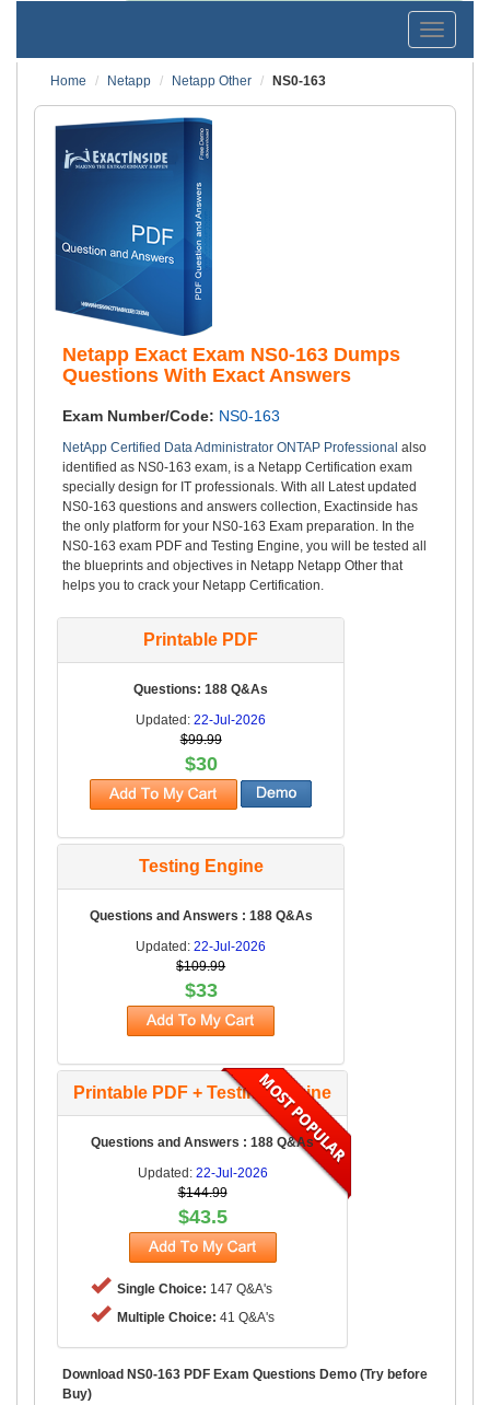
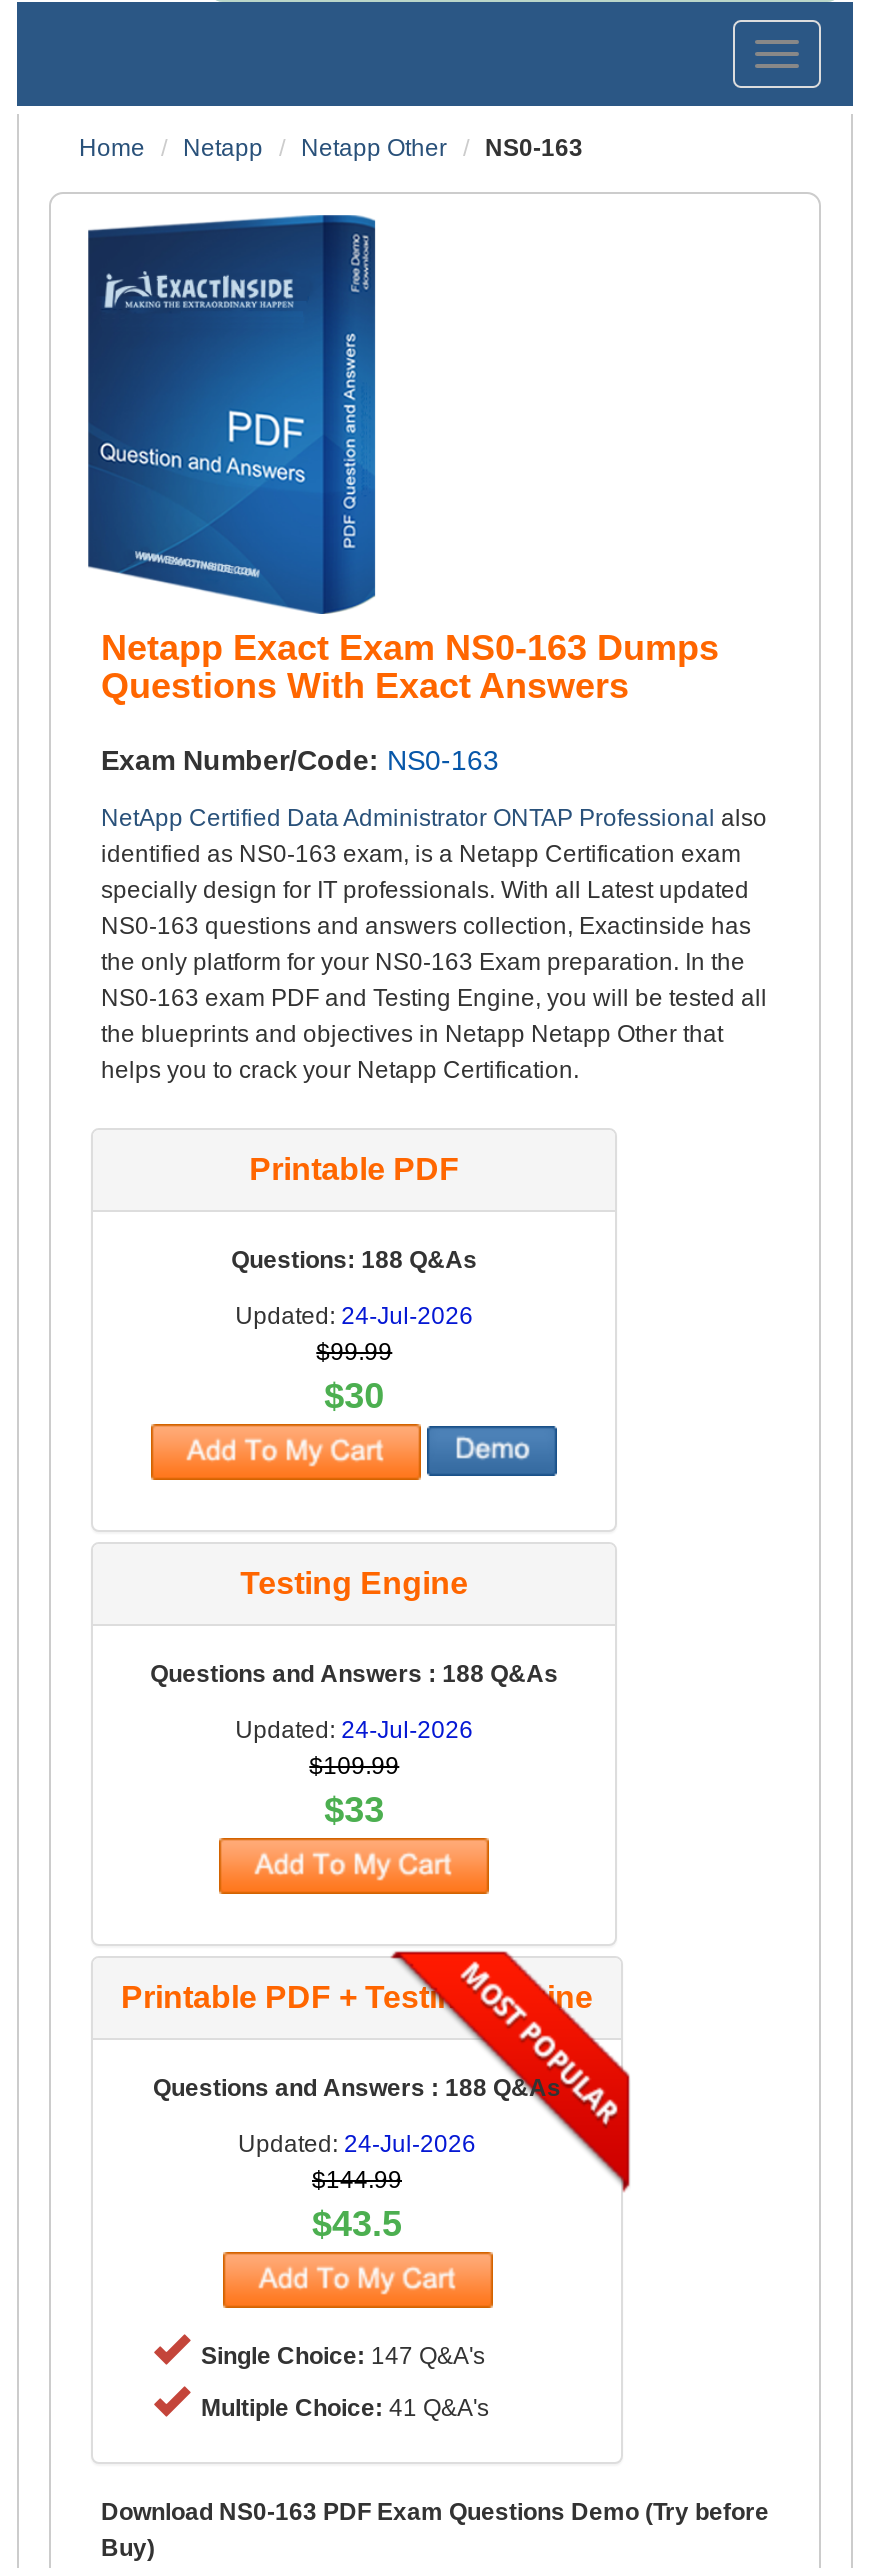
- Updated: 22-Jul-2026
+ Updated: 24-Jul-2026

- Updated: 22-Jul-2026
+ Updated: 24-Jul-2026

- Updated: 22-Jul-2026
+ Updated: 24-Jul-2026
